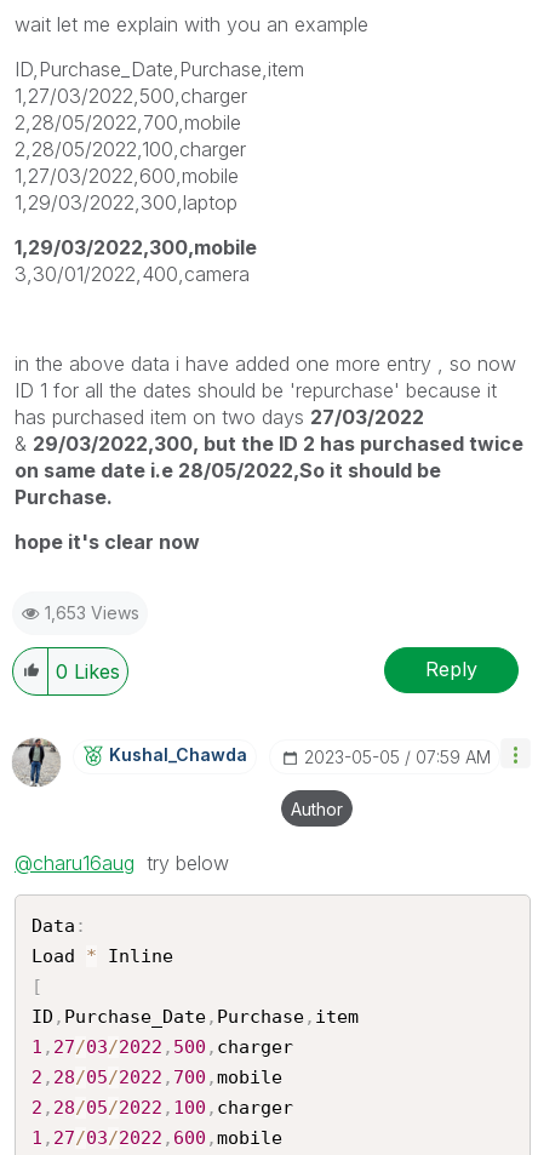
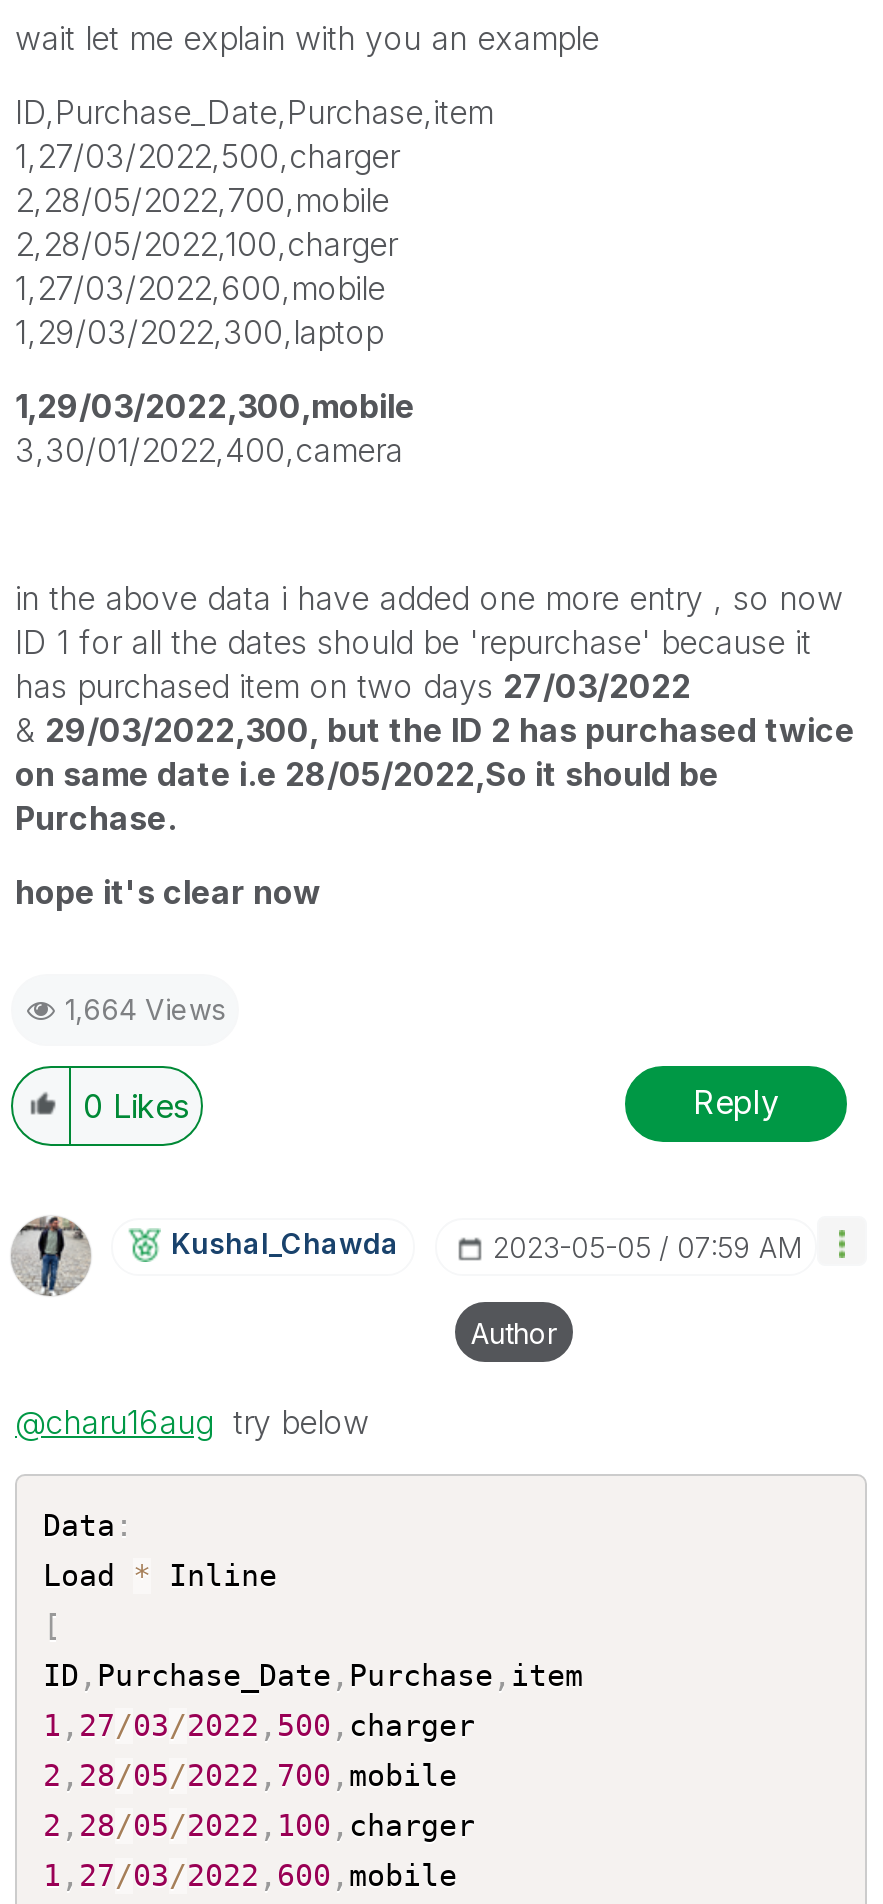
- 1,653 Views
+ 1,664 Views
